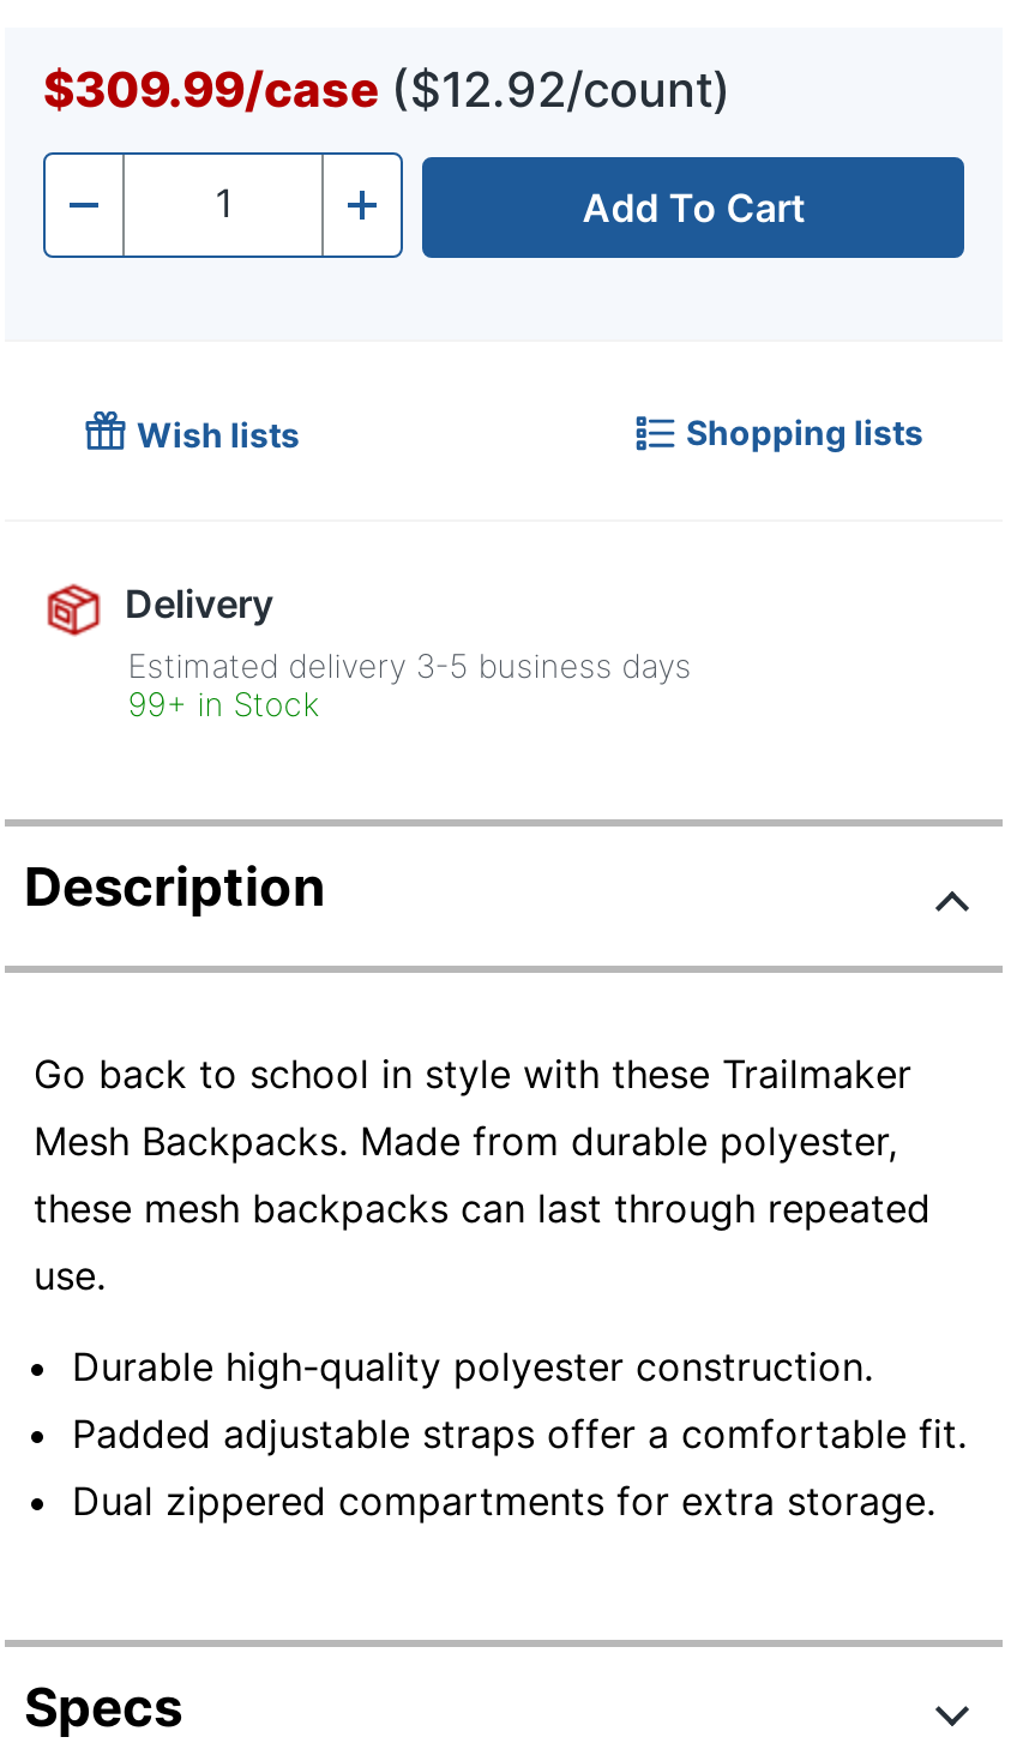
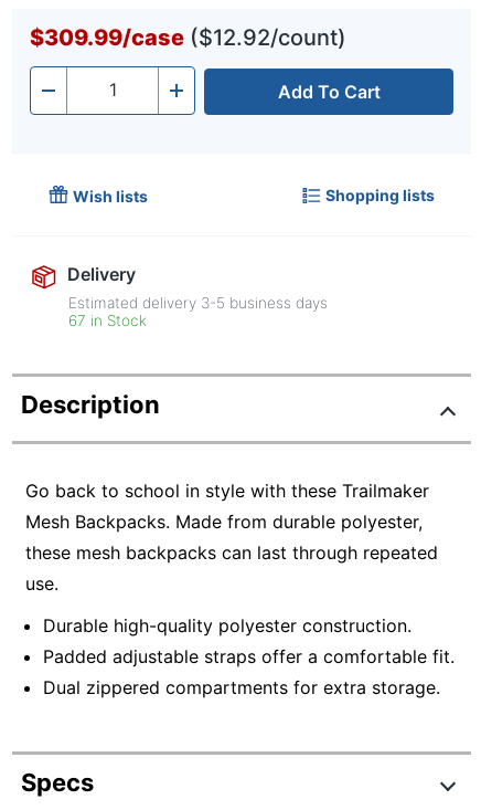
- 99+ in Stock
+ 67 in Stock
